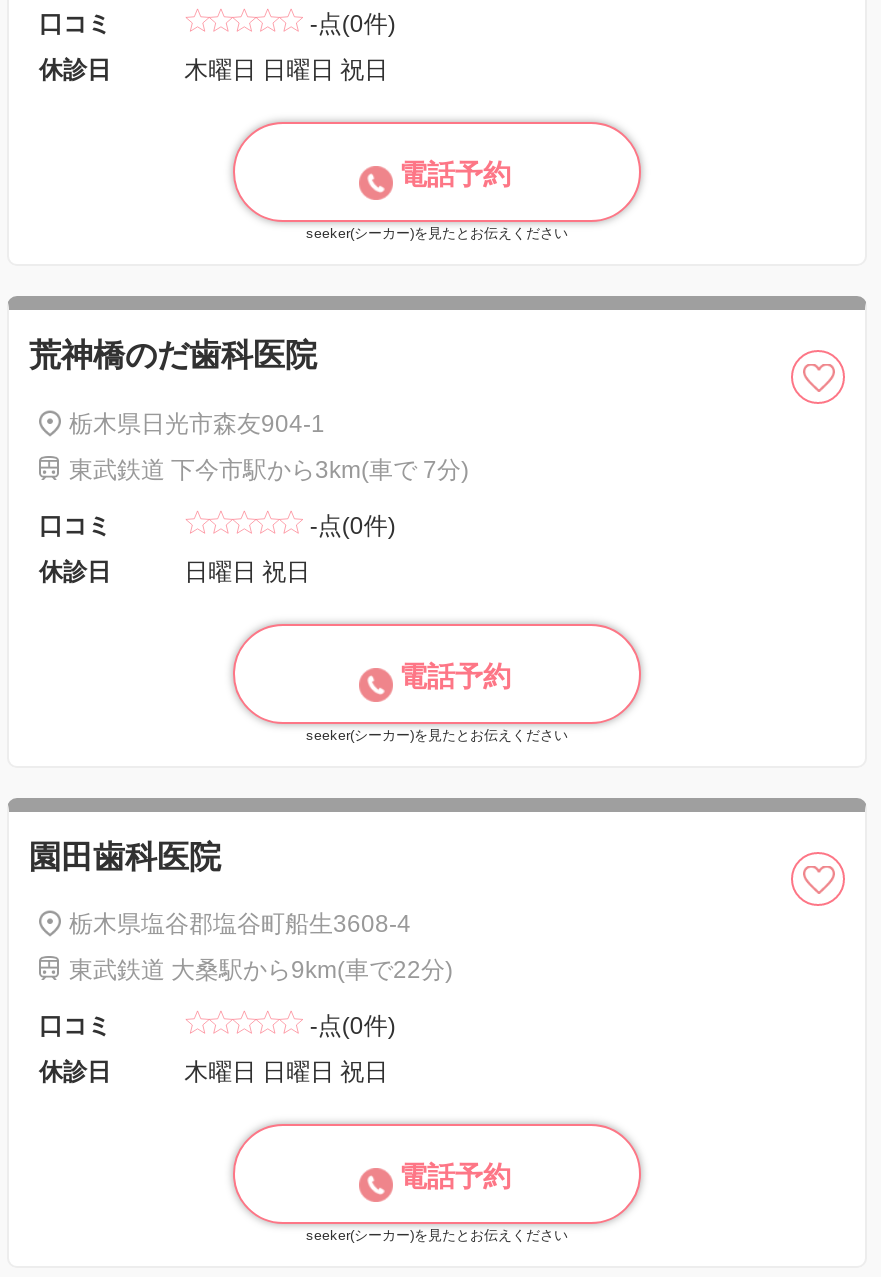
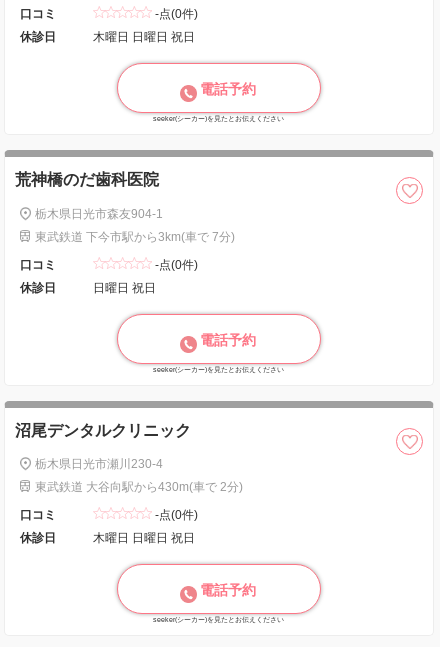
- 園田歯科医院
+ 沼尾デンタルクリニック

- 栃木県塩谷郡塩谷町船生3608-4
+ 栃木県日光市瀬川230-4

- 東武鉄道 大桑駅から9km(車で22分)
+ 東武鉄道 大谷向駅から430m(車で 2分)
